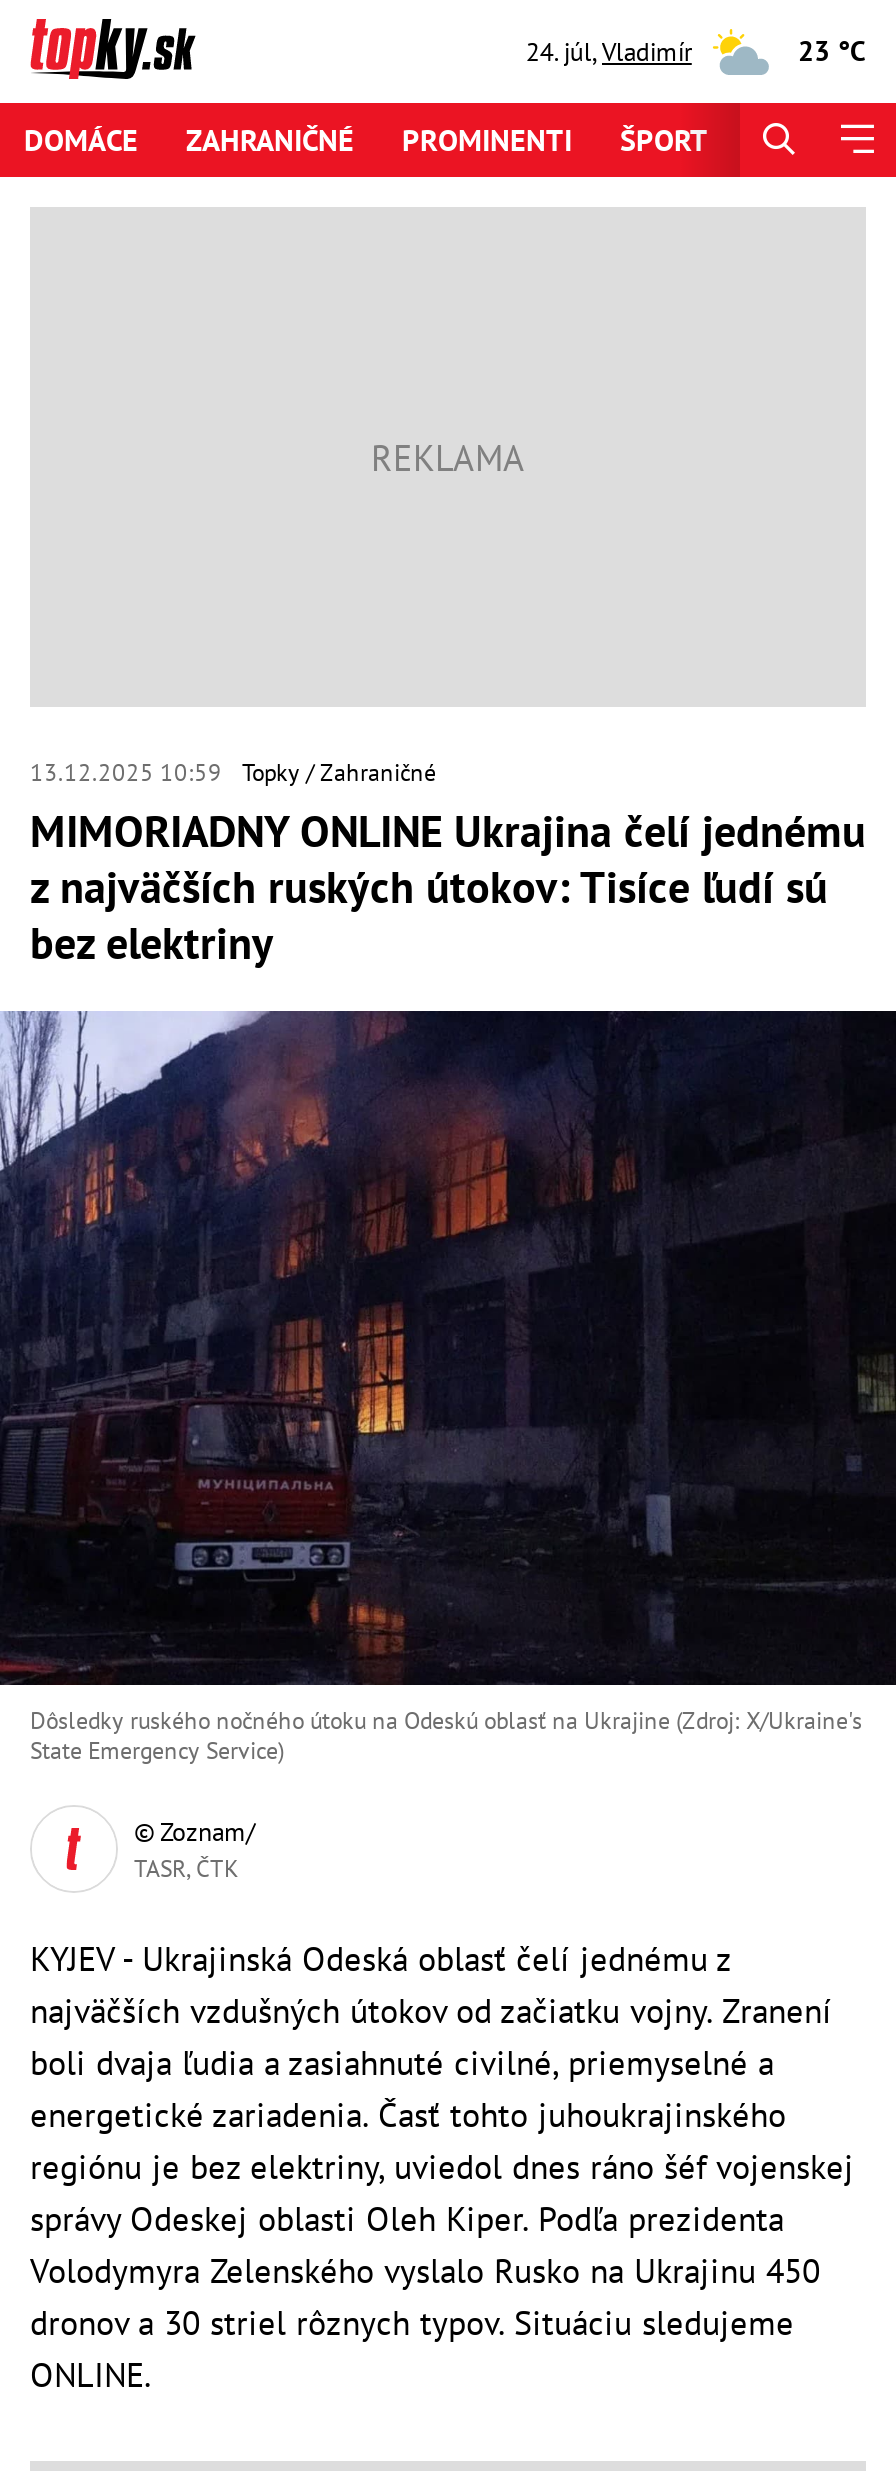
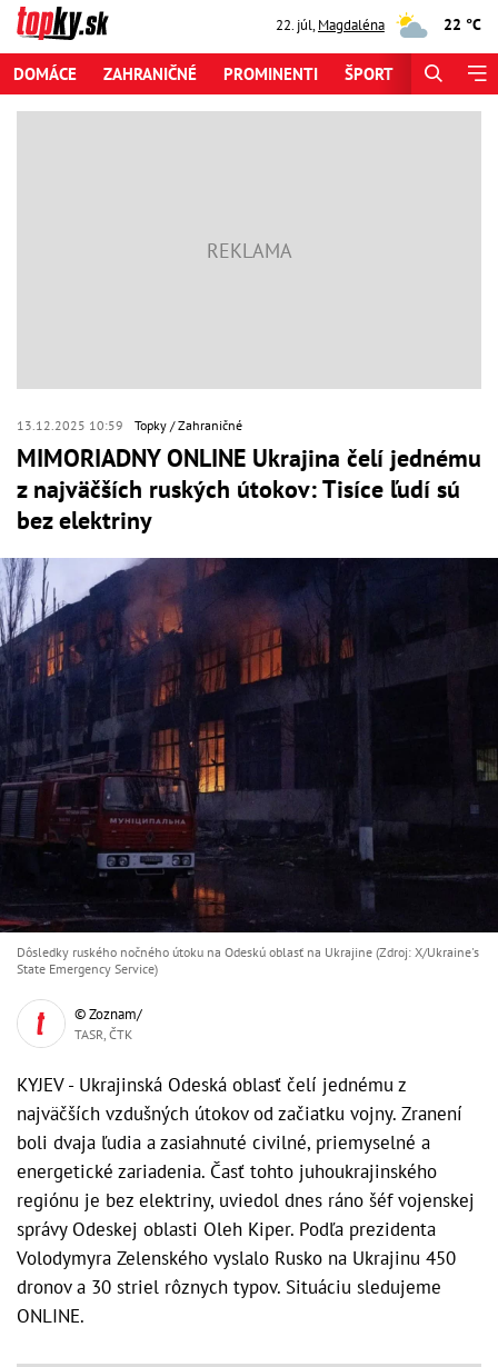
- 24. júl, Vladimír
+ 22. júl, Magdaléna

- 23 °C
+ 22 °C
